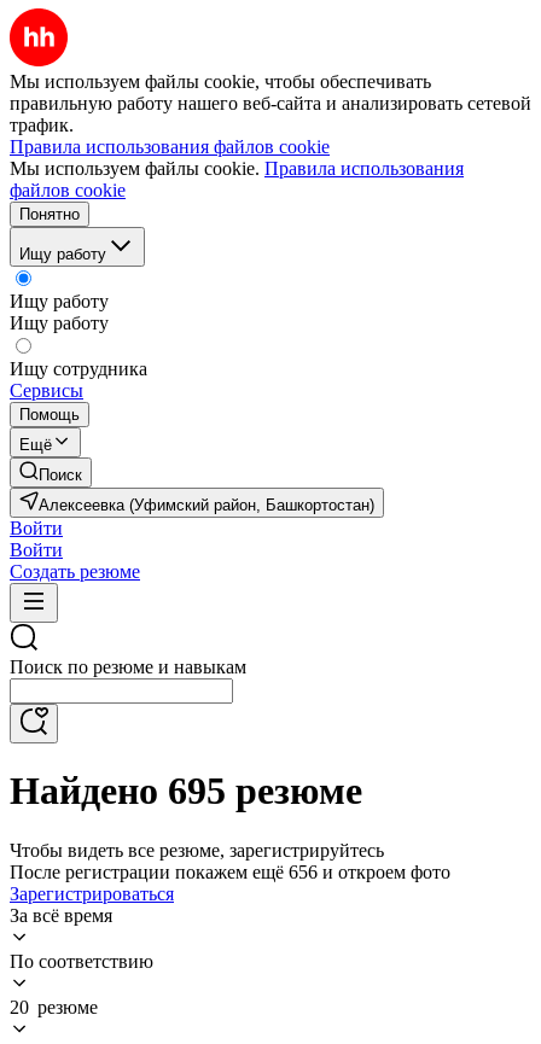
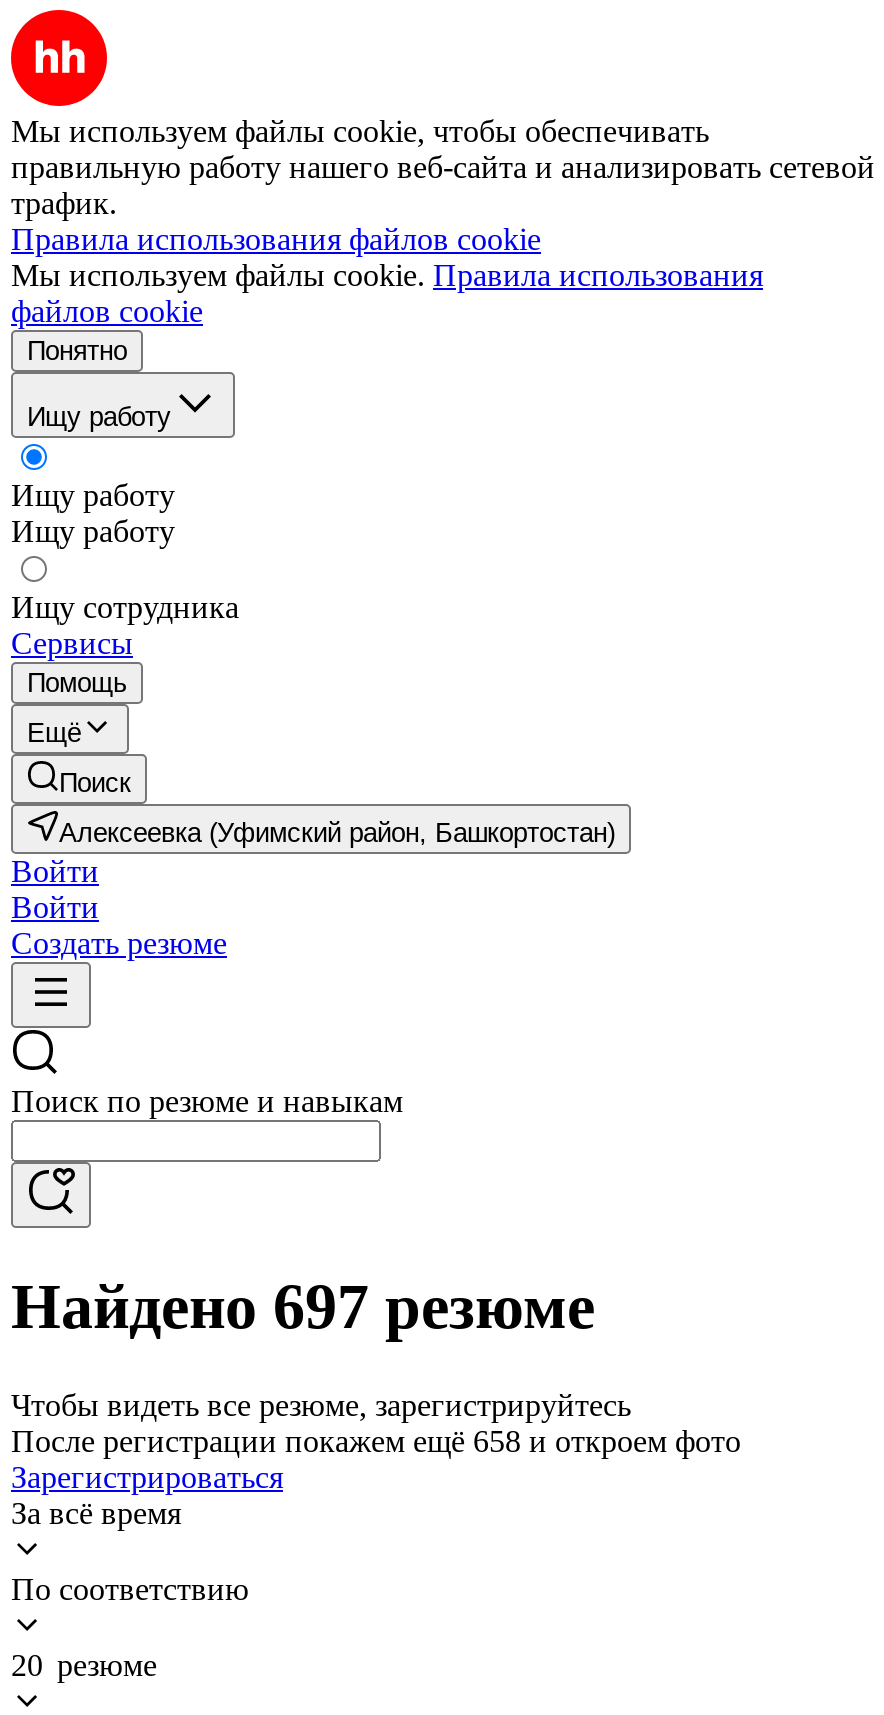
- Найдено 695 резюме
+ Найдено 697 резюме

- После регистрации покажем ещё 656 и откроем фото
+ После регистрации покажем ещё 658 и откроем фото
